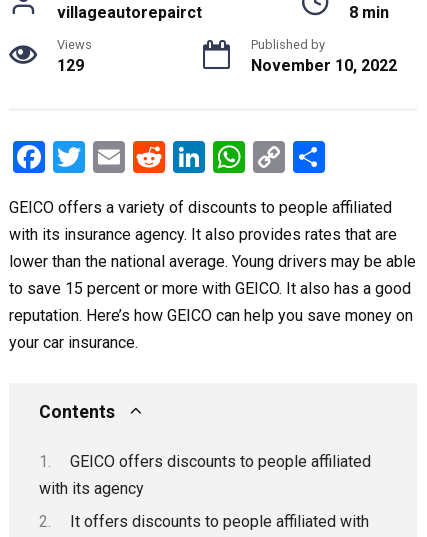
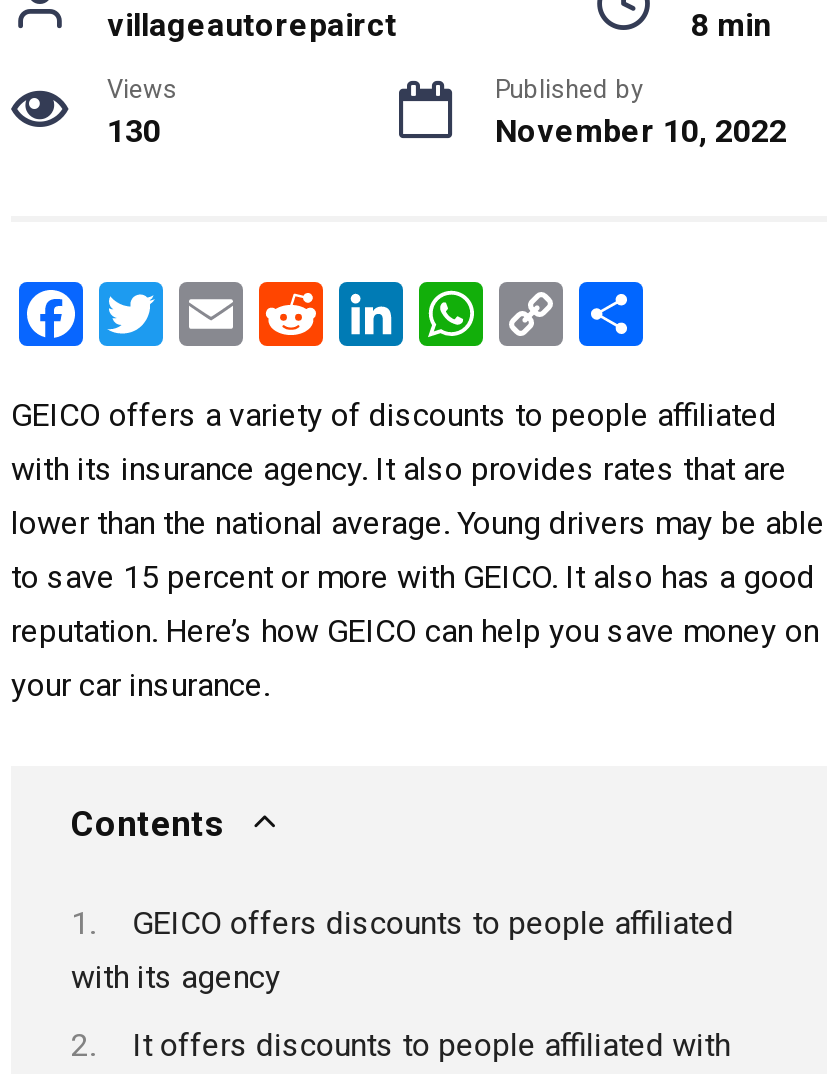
- 129
+ 130
